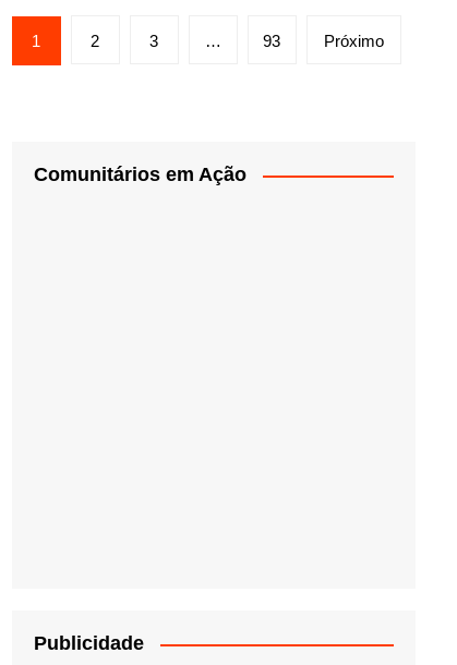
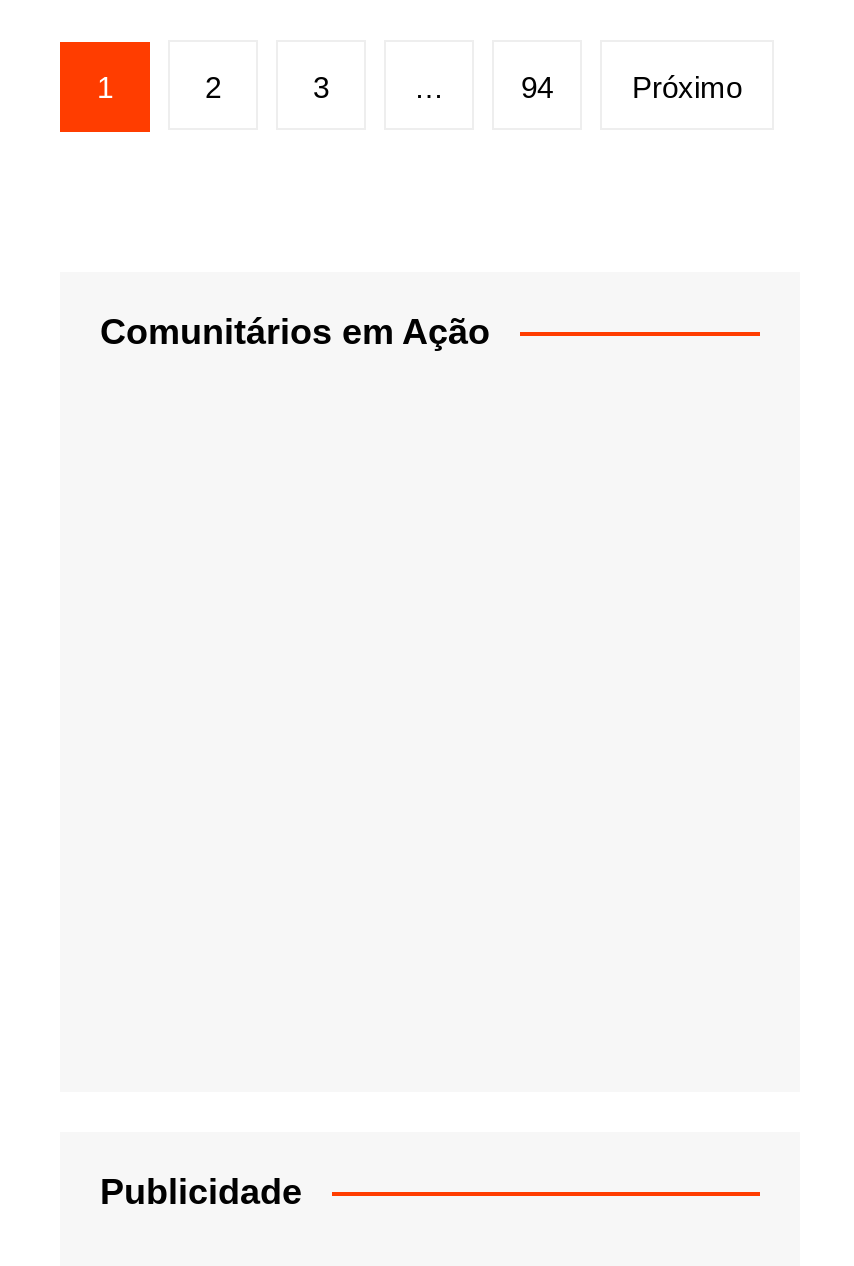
- 93
+ 94
